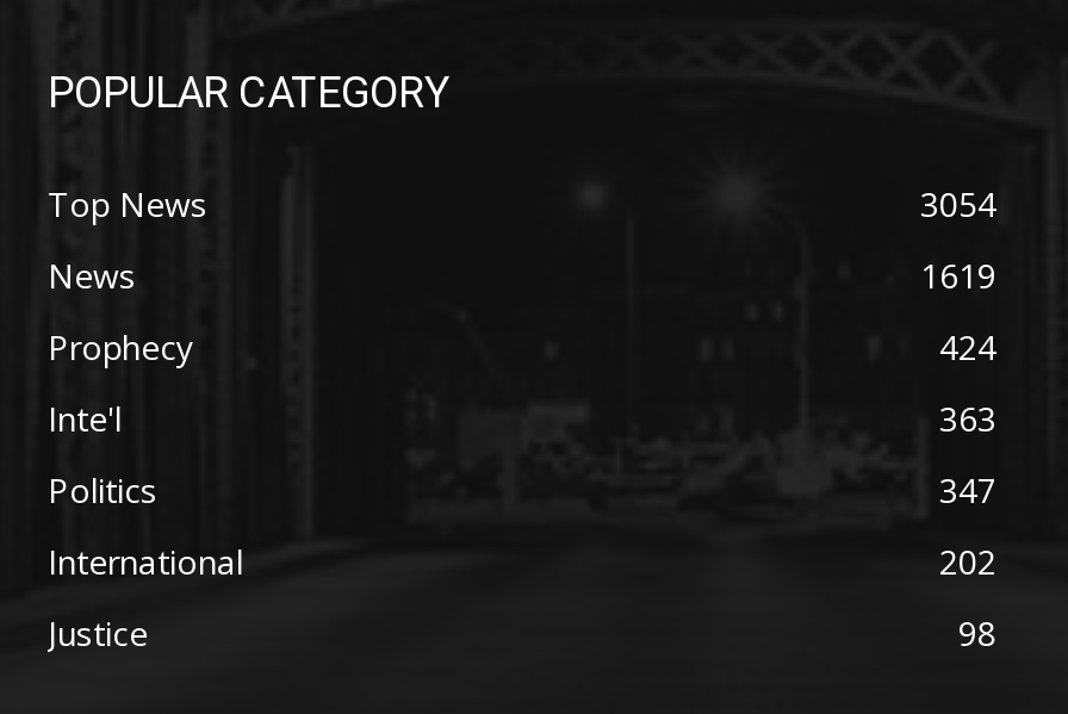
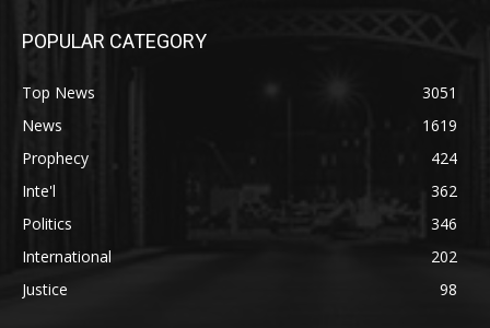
- 3054
+ 3051

- 363
+ 362

- 347
+ 346
